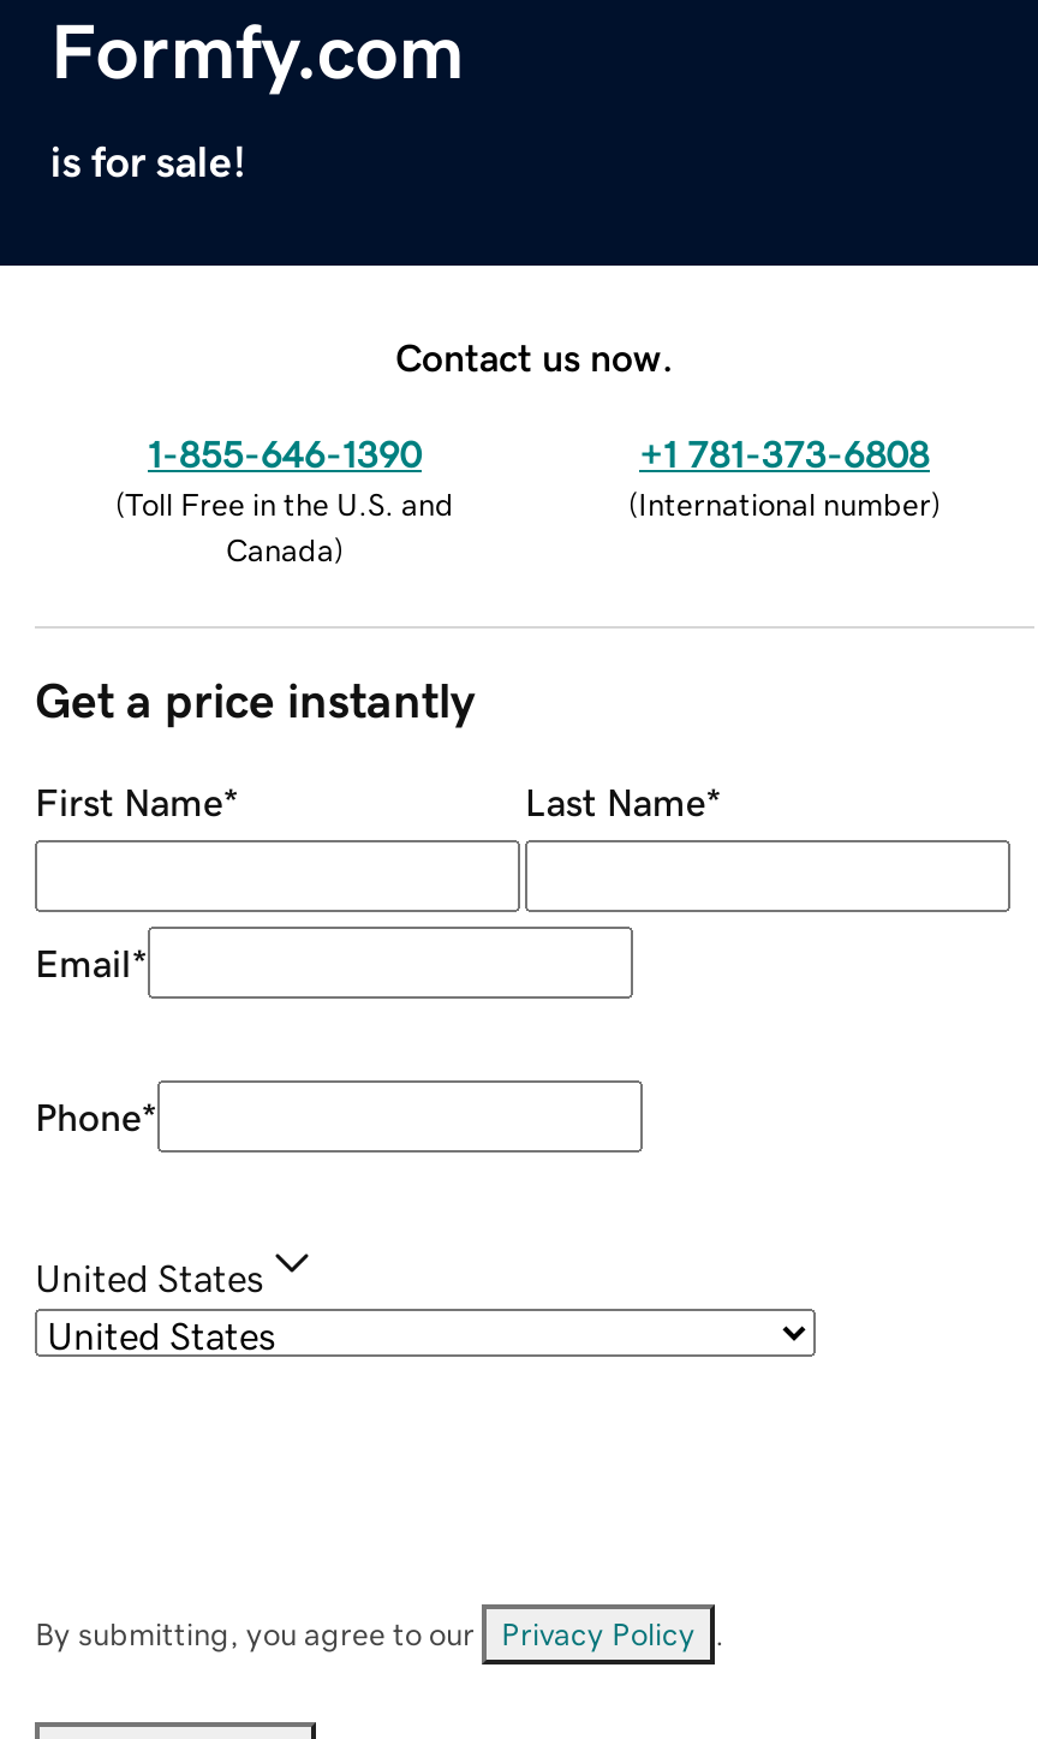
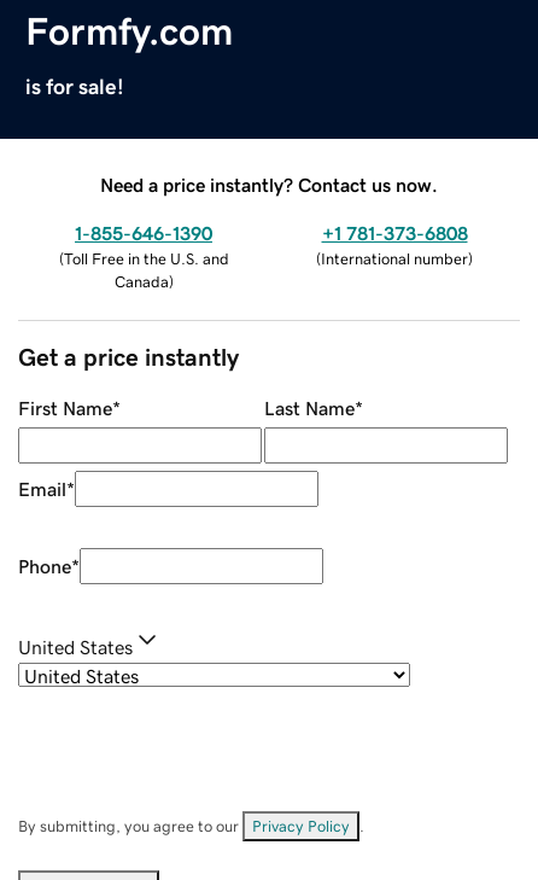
- Contact us now.
+ Need a price instantly? Contact us now.
